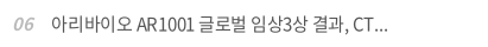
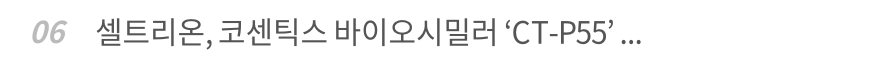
- 아리바이오 AR1001 글로벌 임상3상 결과, CT...
+ 셀트리온, 코센틱스 바이오시밀러 ‘CT-P55’ ...
